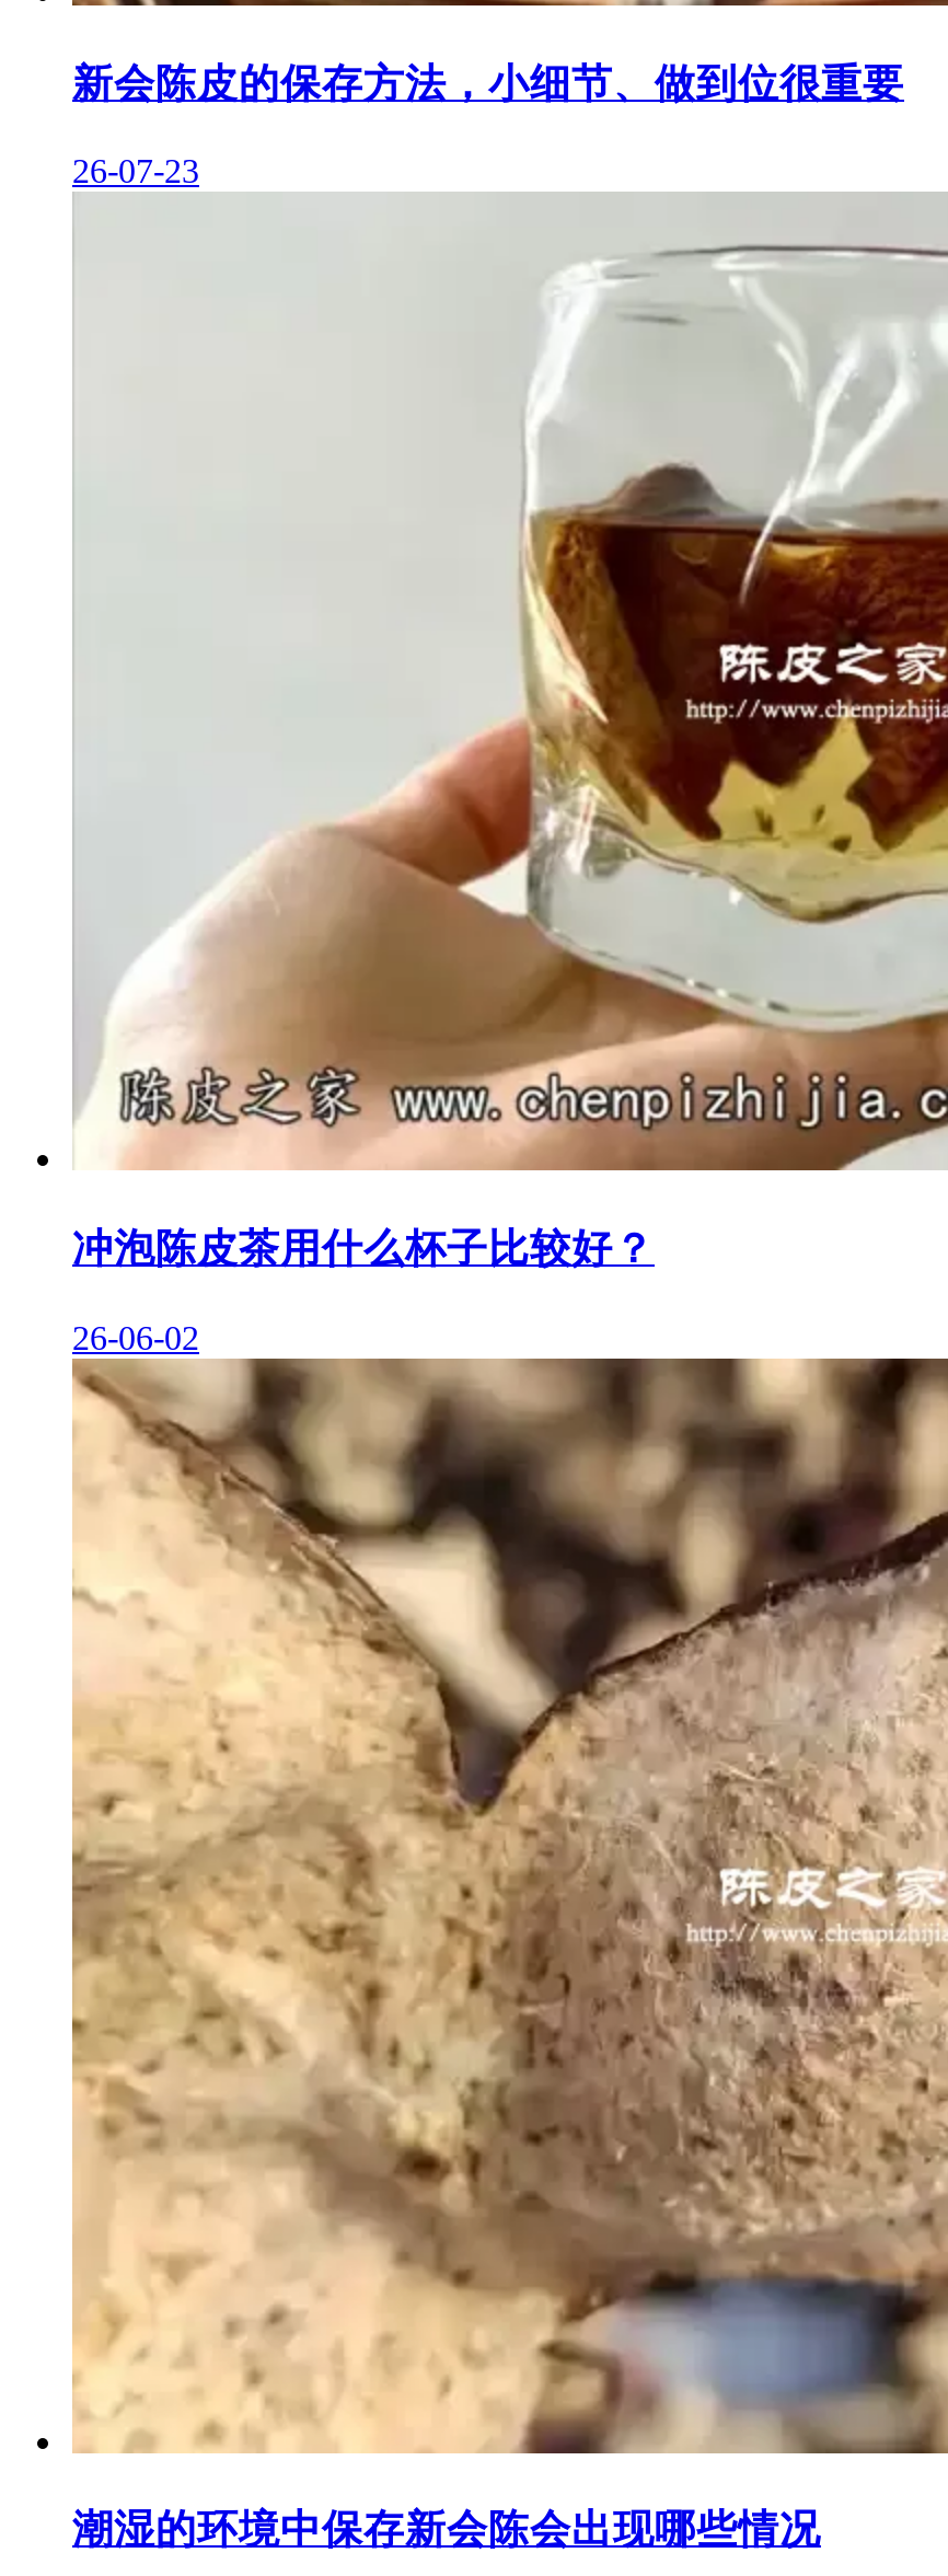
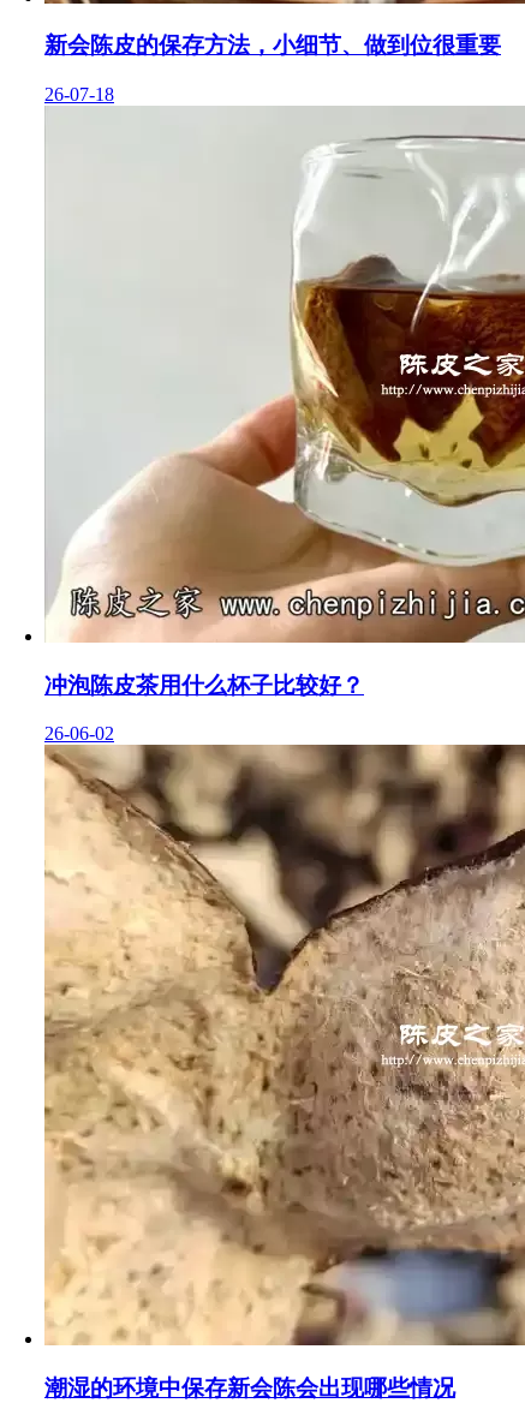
- 26-07-23
+ 26-07-18
